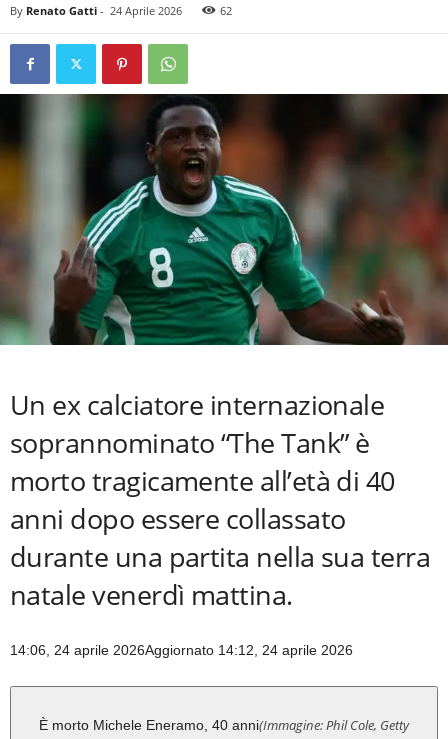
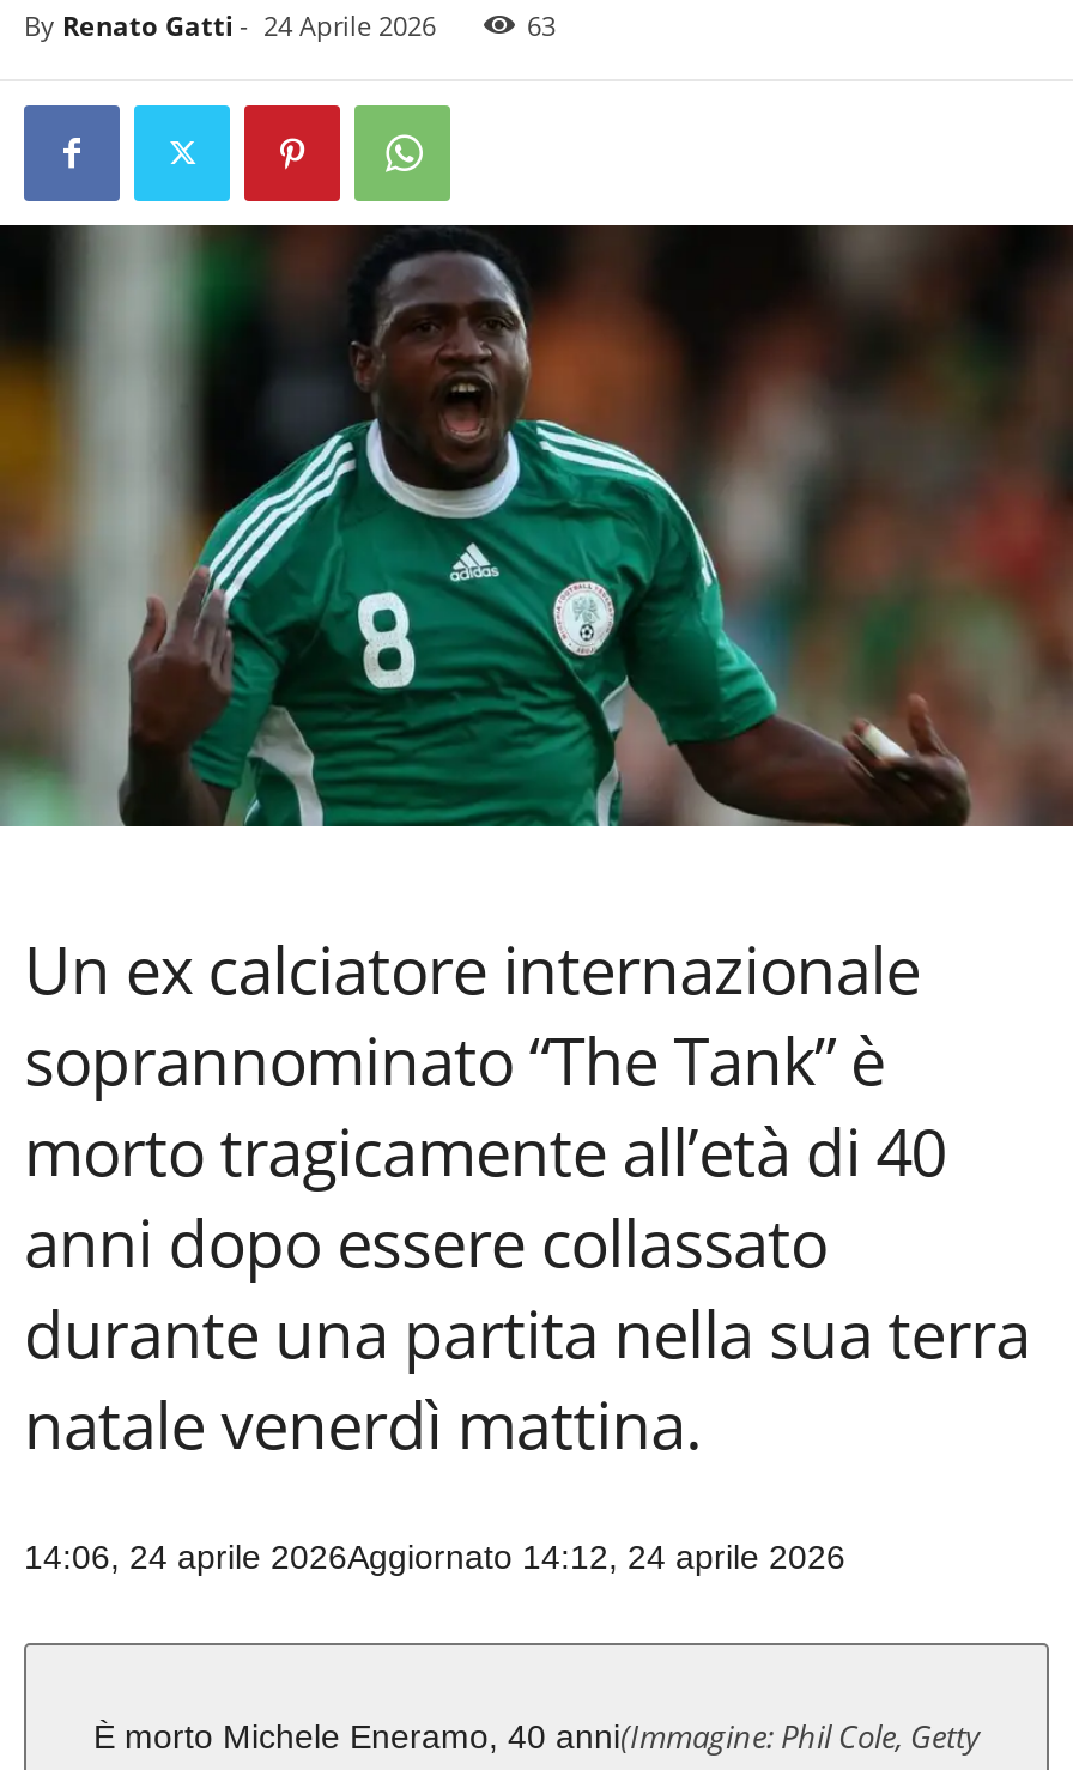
- 62
+ 63
